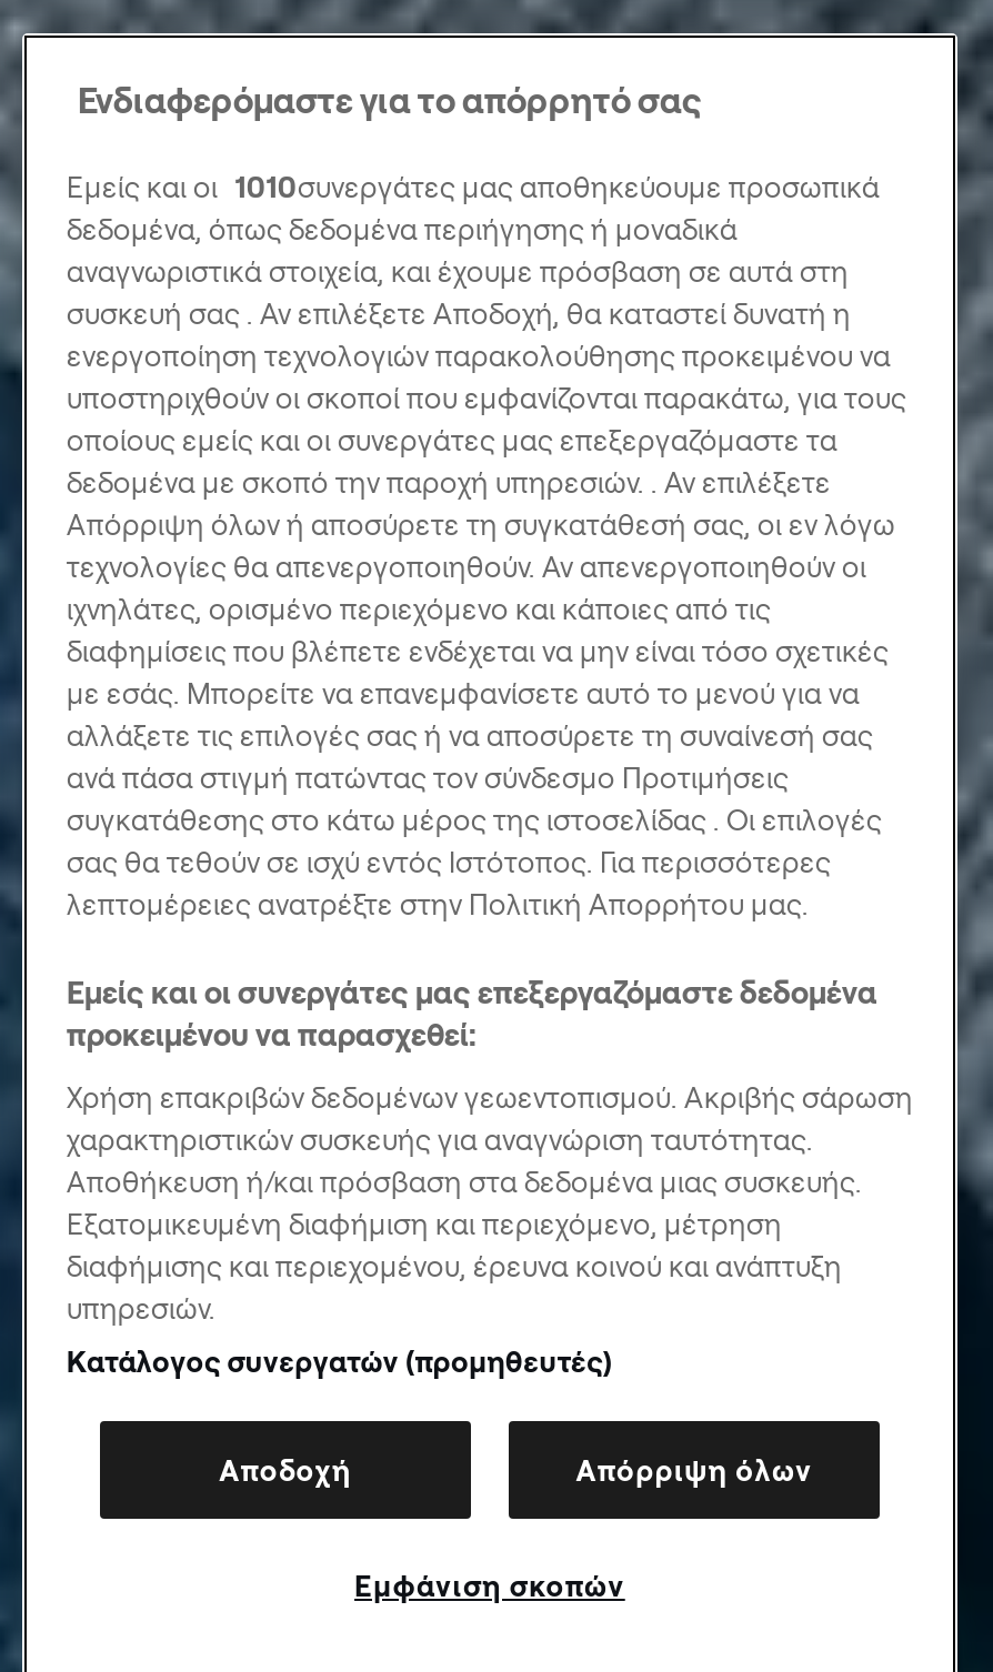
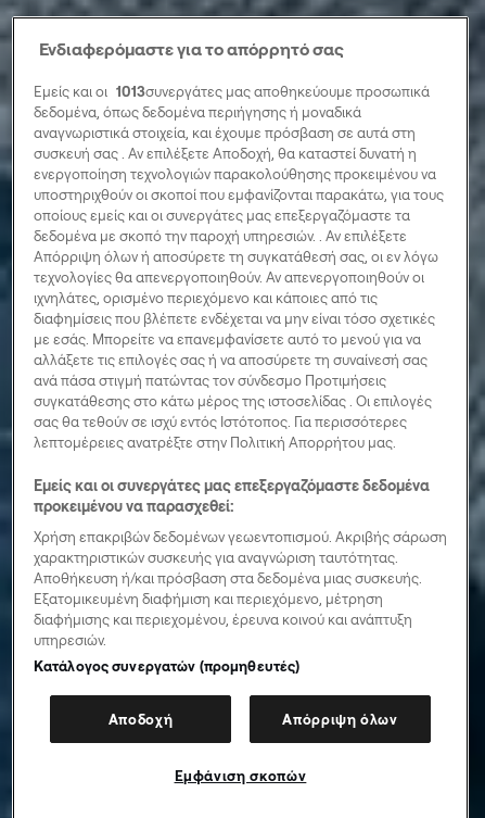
- Εμείς και οι 1010συνεργάτες μας αποθηκεύουμε προσωπικά
+ Εμείς και οι 1013συνεργάτες μας αποθηκεύουμε προσωπικά
